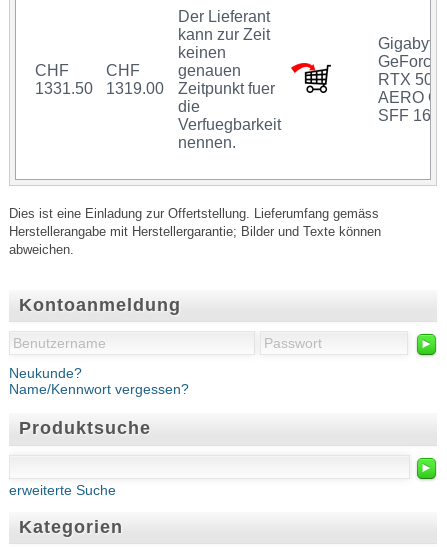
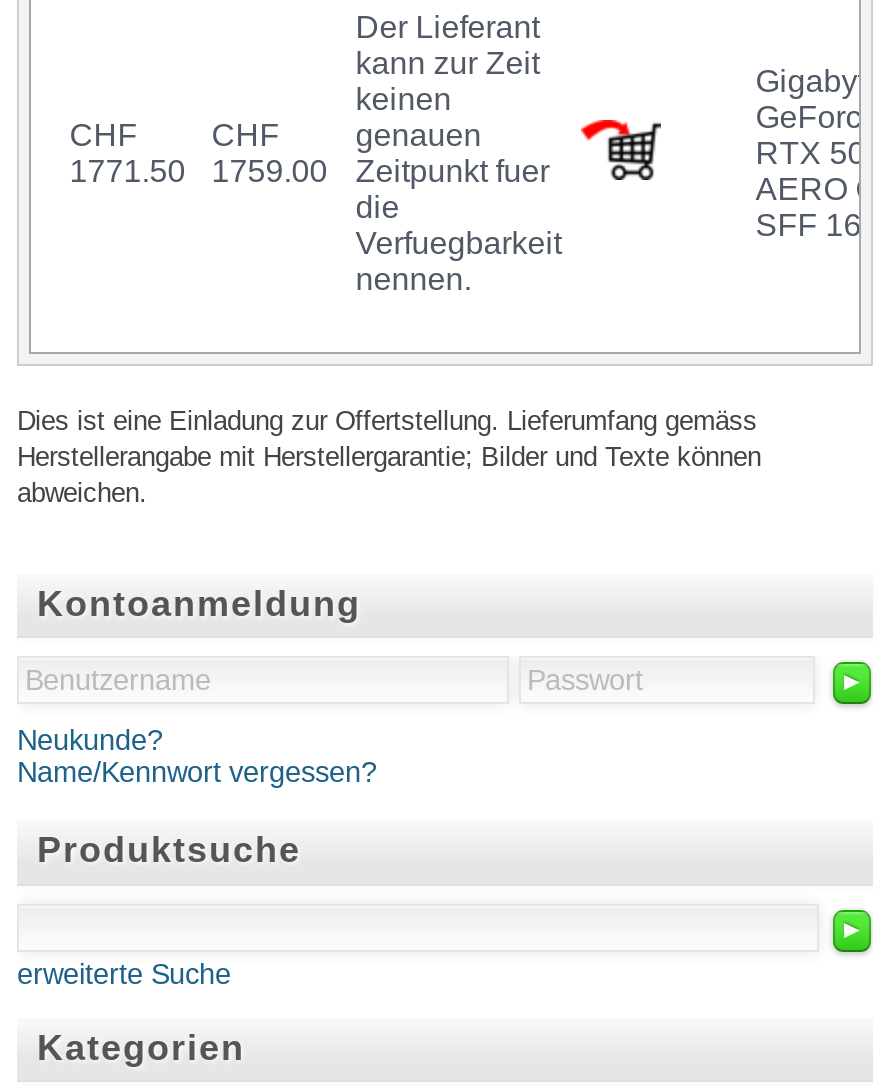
- 1331.50
+ 1771.50

- 1319.00
+ 1759.00
